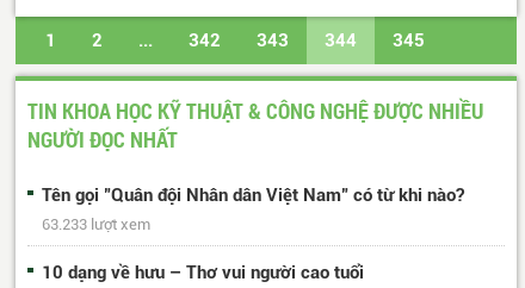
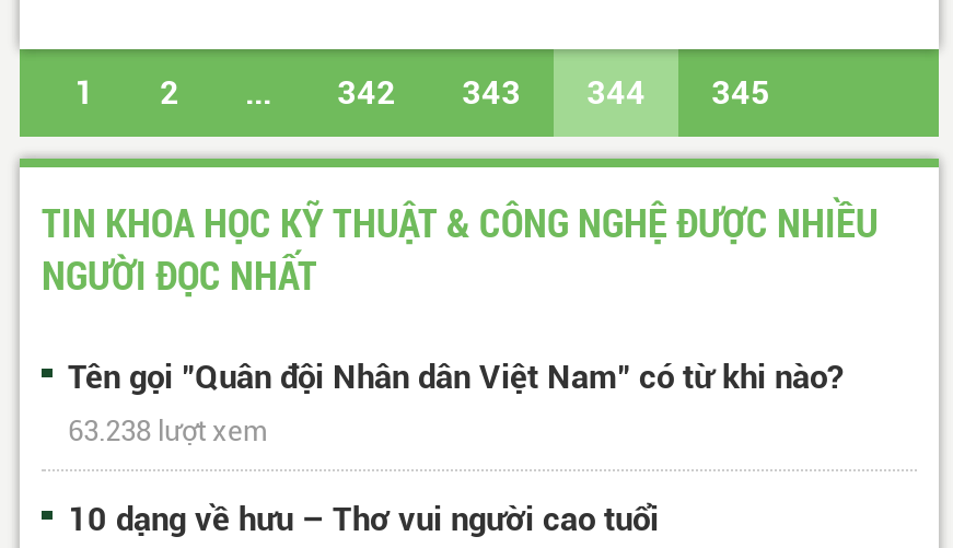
- 63.233 lượt xem
+ 63.238 lượt xem
